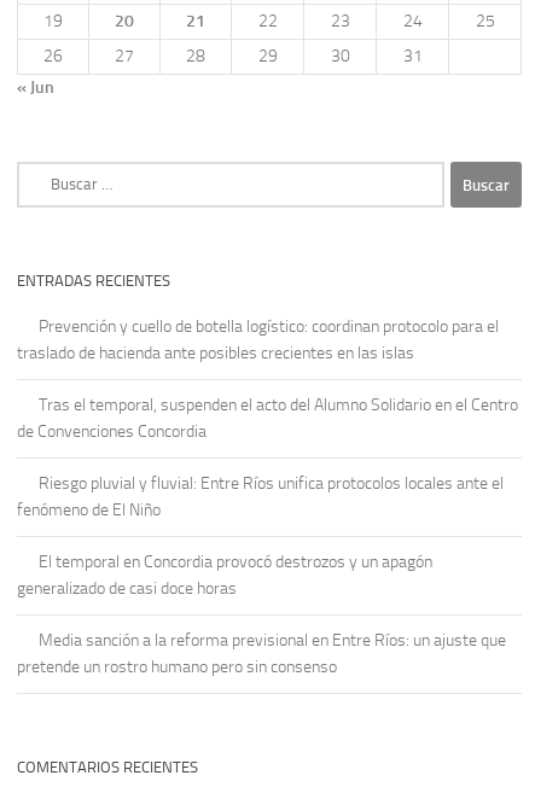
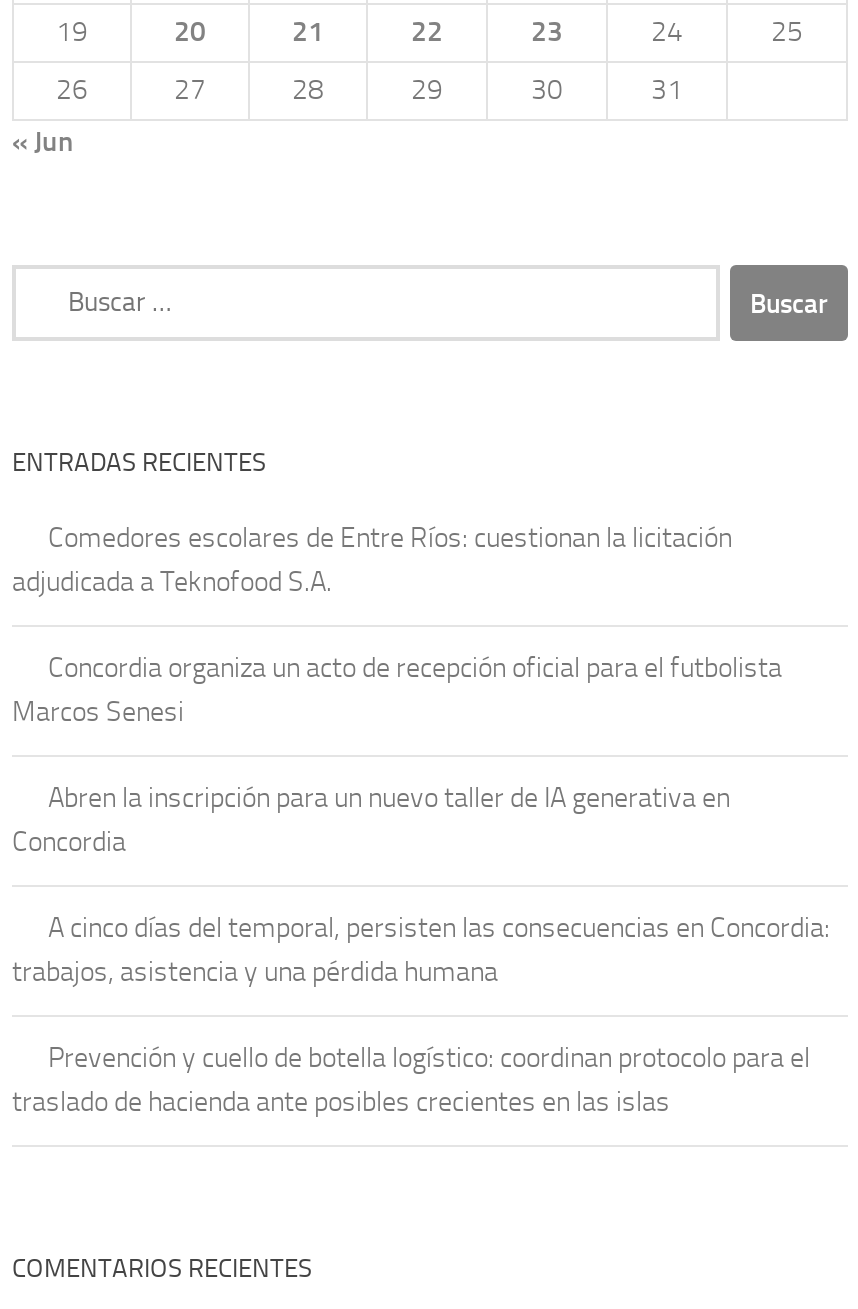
+ Comedores escolares de Entre Ríos: cuestionan la licitación
+ adjudicada a Teknofood S.A.
+ Concordia organiza un acto de recepción oficial para el futbolista
+ Marcos Senesi
+ Abren la inscripción para un nuevo taller de IA generativa en
+ Concordia
+ A cinco días del temporal, persisten las consecuencias en Concordia:
+ trabajos, asistencia y una pérdida humana

moved down: Prevención y cuello de botella logístico: coordinan protocolo para el | traslado de hacienda ante posibles crecientes en las islas

- Tras el temporal, suspenden el acto del Alumno Solidario en el Centro
- de Convenciones Concordia
- Riesgo pluvial y fluvial: Entre Ríos unifica protocolos locales ante el
- fenómeno de El Niño
- El temporal en Concordia provocó destrozos y un apagón
- generalizado de casi doce horas
- Media sanción a la reforma previsional en Entre Ríos: un ajuste que
- pretende un rostro humano pero sin consenso
